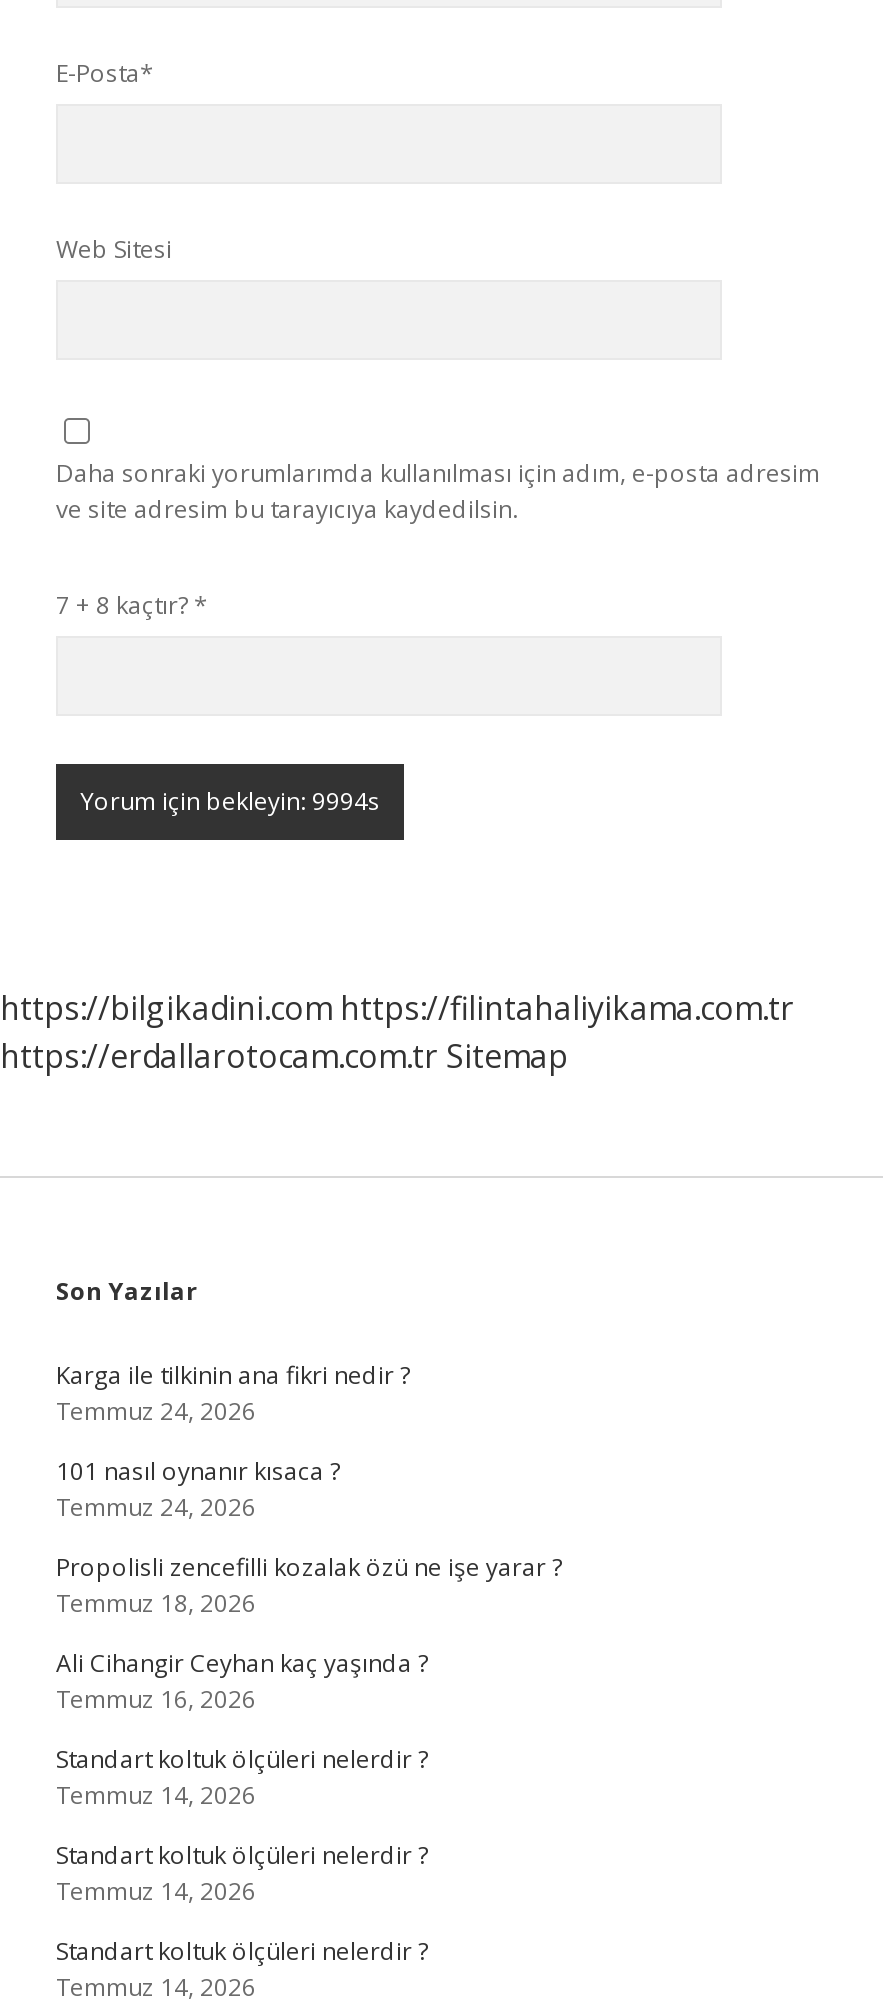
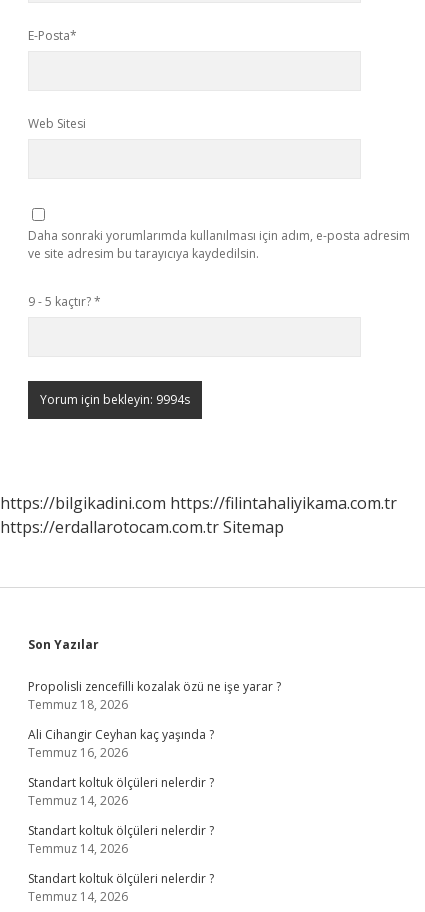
- 7 + 8 kaçtır? *
+ 9 - 5 kaçtır? *

- Karga ile tilkinin ana fikri nedir ?
- Temmuz 24, 2026
- 101 nasıl oynanır kısaca ?
- Temmuz 24, 2026
